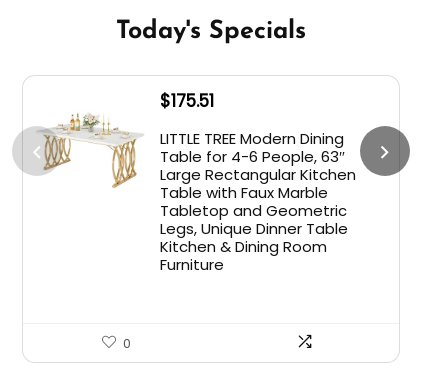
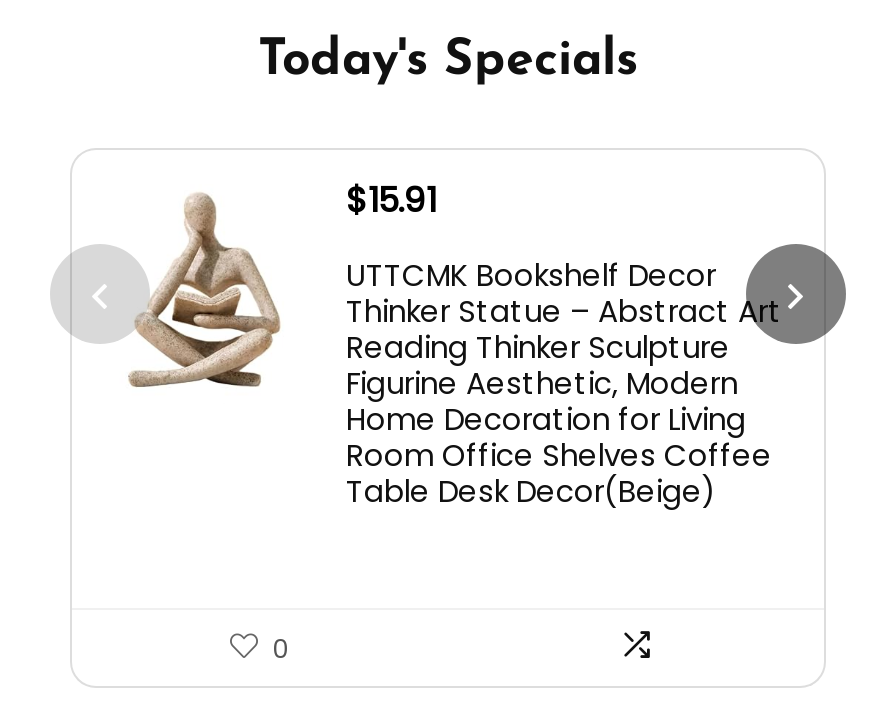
- $175.51
+ $15.91

- [image]
- LITTLE TREE Modern Dining
- Table for 4-6 People, 63″
- Large Rectangular Kitchen
- Table with Faux Marble
- Tabletop and Geometric
- Legs, Unique Dinner Table
- Kitchen & Dining Room
- Furniture
+ [image]
+ UTTCMK Bookshelf Decor
+ Thinker Statue – Abstract Art
+ Reading Thinker Sculpture
+ Figurine Aesthetic, Modern
+ Home Decoration for Living
+ Room Office Shelves Coffee
+ Table Desk Decor(Beige)
